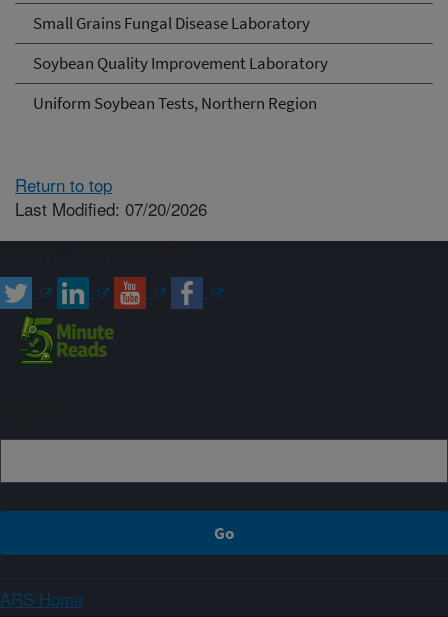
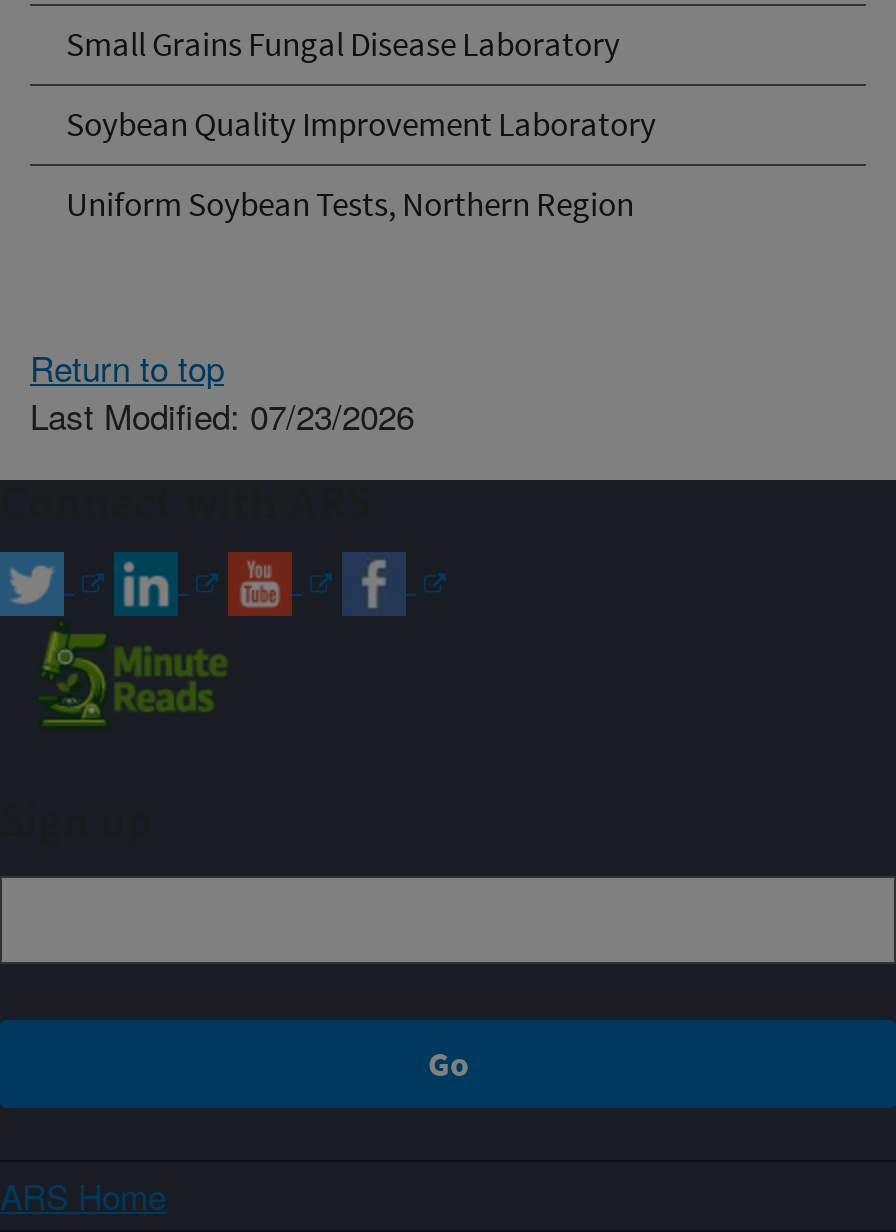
- Last Modified: 07/20/2026
+ Last Modified: 07/23/2026
